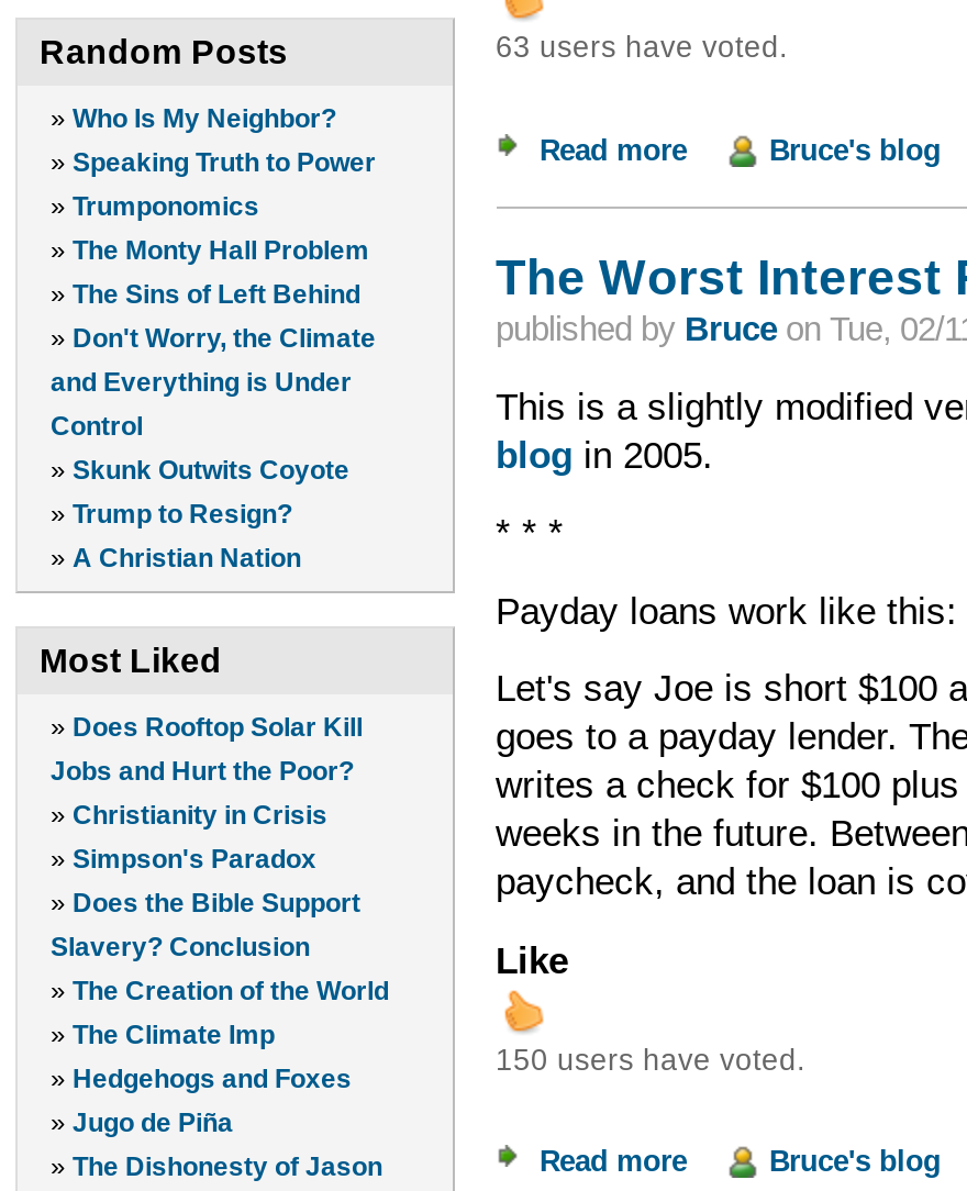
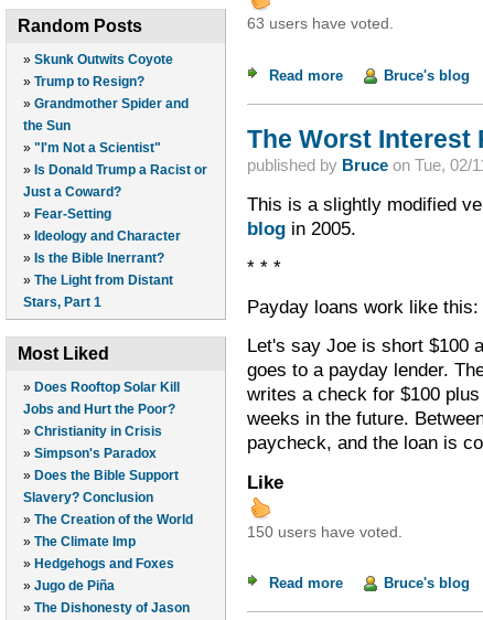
- » Who Is My Neighbor?
- » Speaking Truth to Power
- » Trumponomics
- » The Monty Hall Problem
- » The Sins of Left Behind
- » Don't Worry, the Climate
- and Everything is Under
- Control

moved up: » Skunk Outwits Coyote | » Trump to Resign?

- » A Christian Nation
+ » Grandmother Spider and
+ the Sun
+ » "I'm Not a Scientist"
+ » Is Donald Trump a Racist or
+ Just a Coward?
+ » Fear-Setting
+ » Ideology and Character
+ » Is the Bible Inerrant?
+ » The Light from Distant
+ Stars, Part 1
